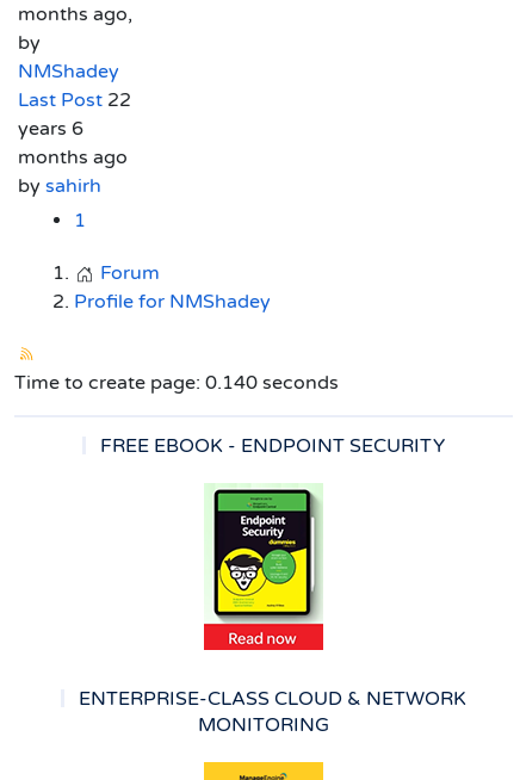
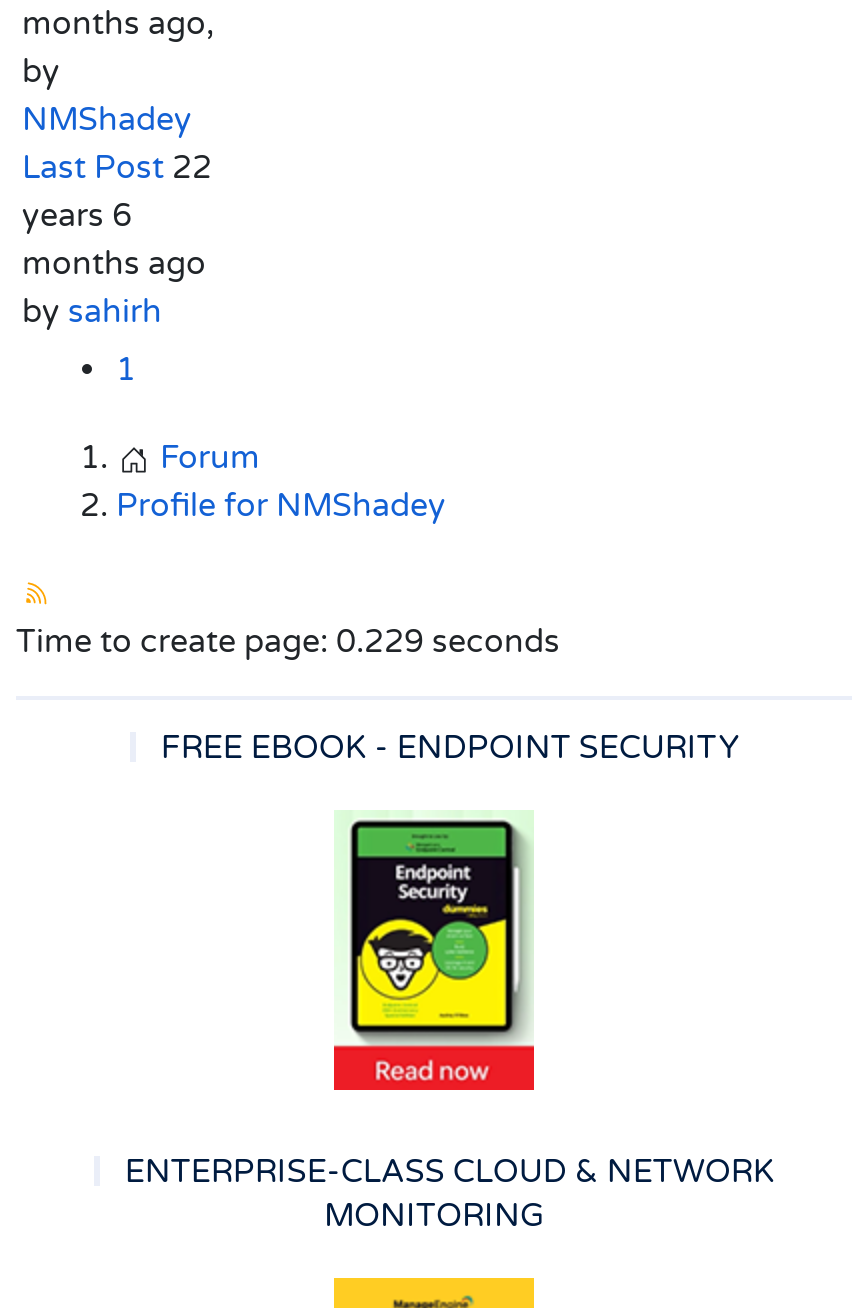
- Time to create page: 0.140 seconds
+ Time to create page: 0.229 seconds
